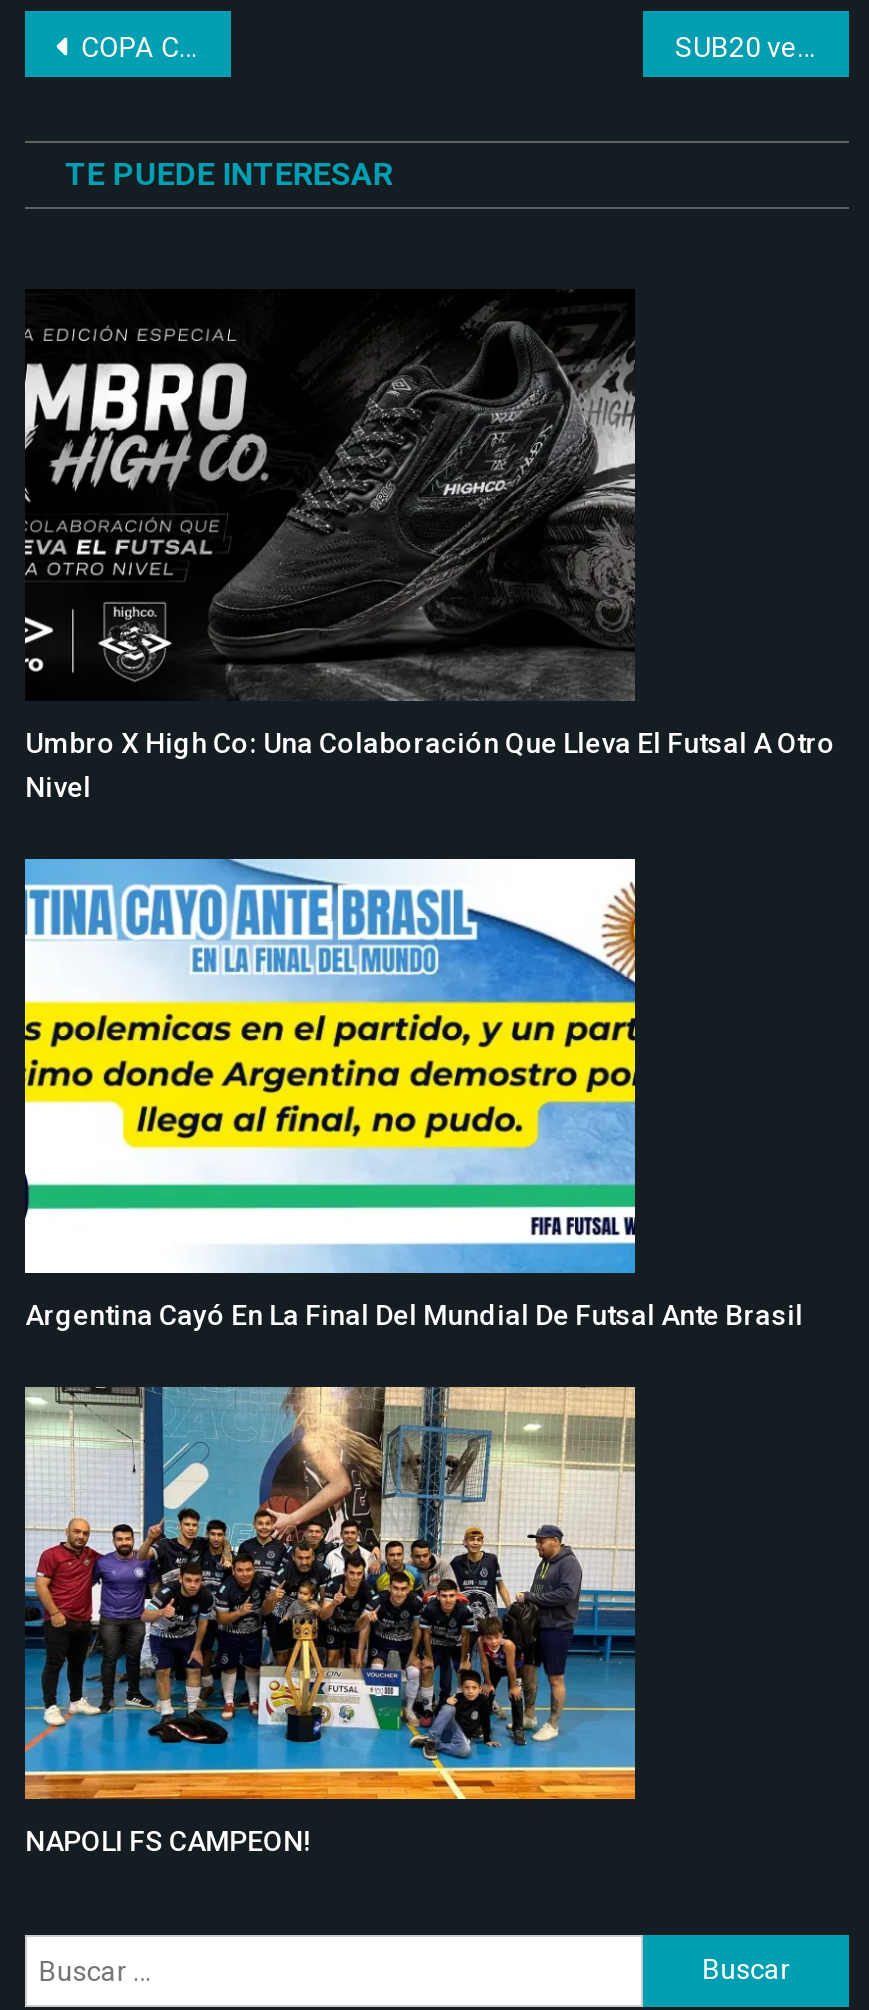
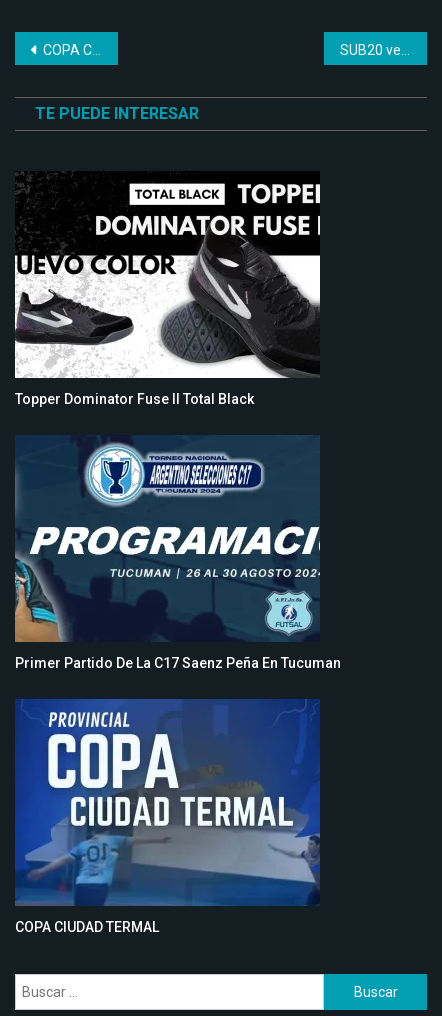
- [image]
- Umbro X High Co: Una Colaboración Que Lleva El Futsal A Otro
- Nivel
+ [image]
+ Topper Dominator Fuse II Total Black

- [image]
- Argentina Cayó En La Final Del Mundial De Futsal Ante Brasil
+ [image]
+ Primer Partido De La C17 Saenz Peña En Tucuman

- [image]
- NAPOLI FS CAMPEON!
+ [image]
+ COPA CIUDAD TERMAL
